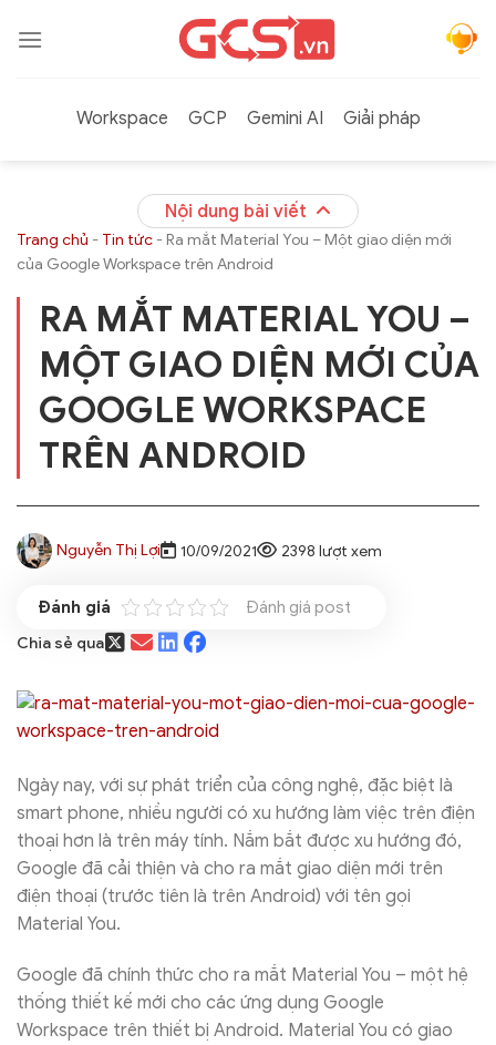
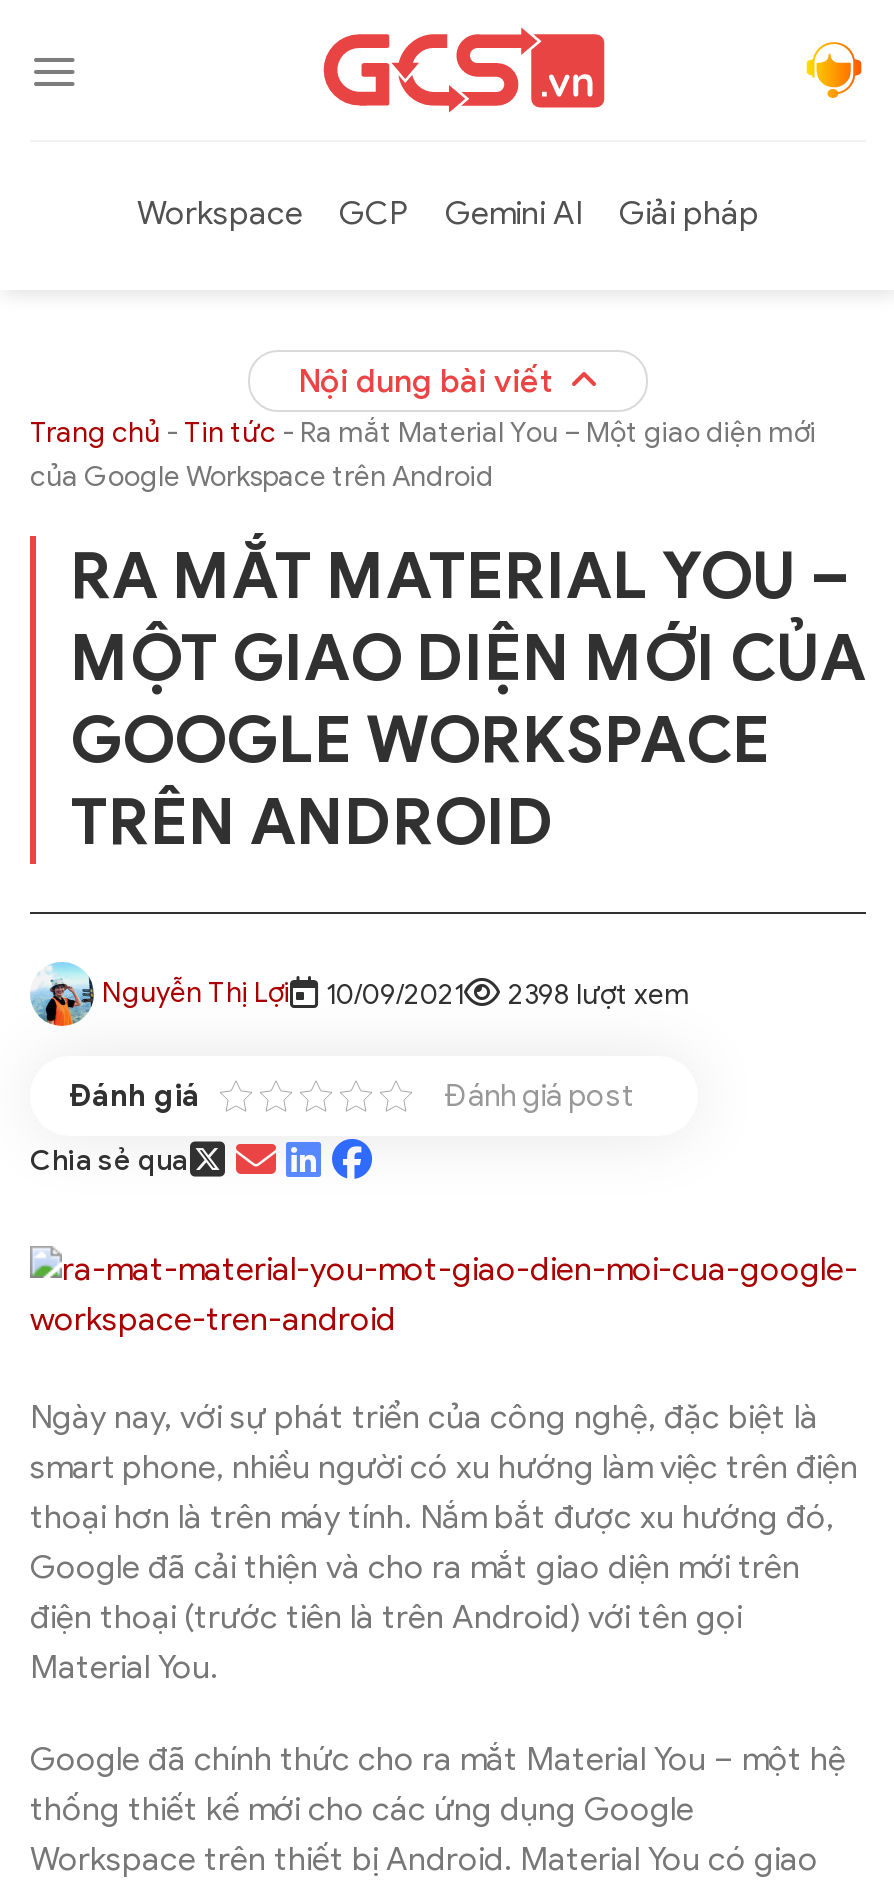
- [image]
+ [image]
